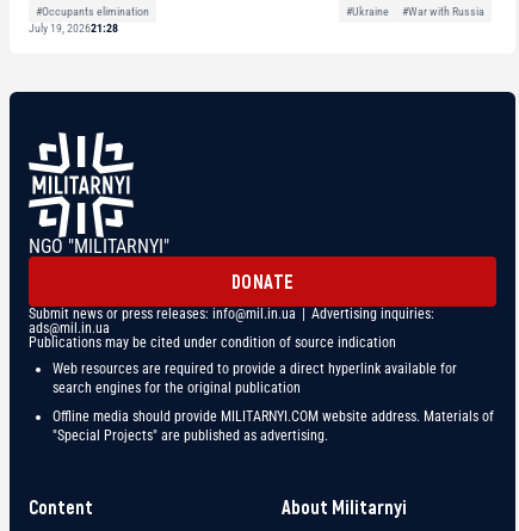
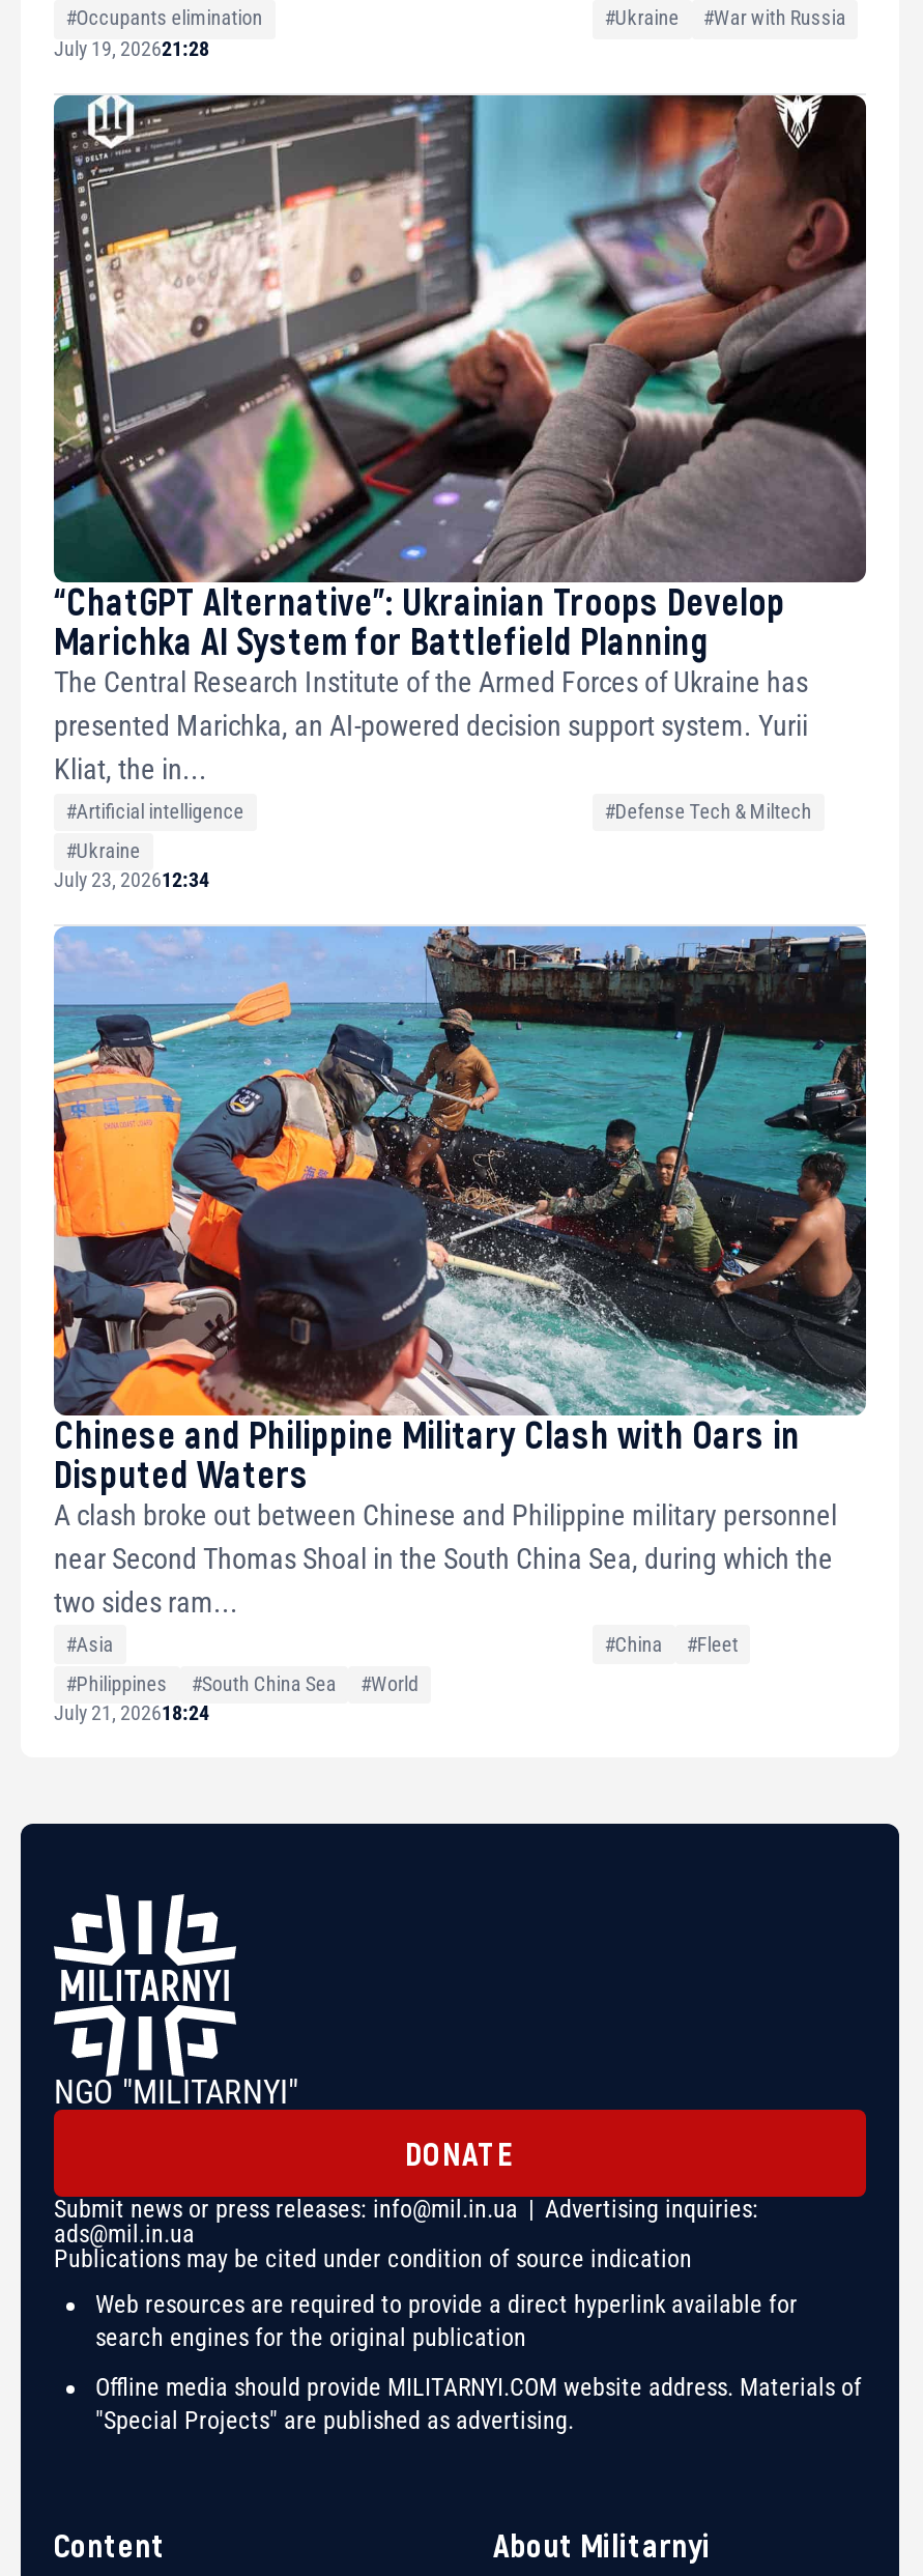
+ [image]
+ “ChatGPT Alternative”: Ukrainian Troops Develop
+ Marichka AI System for Battlefield Planning
+ The Central Research Institute of the Armed Forces of Ukraine has
+ presented Marichka, an AI-powered decision support system. Yurii
+ Kliat, the in...
+ #Artificial intelligence
+ #Defense Tech & Miltech
+ #Ukraine
+ July 23, 202612:34

+ [image]
+ Chinese and Philippine Military Clash with Oars in
+ Disputed Waters
+ A clash broke out between Chinese and Philippine military personnel
+ near Second Thomas Shoal in the South China Sea, during which the
+ two sides ram...
+ #Asia
+ #China
+ #Fleet
+ #Philippines
+ #South China Sea
+ #World
+ July 21, 202618:24
